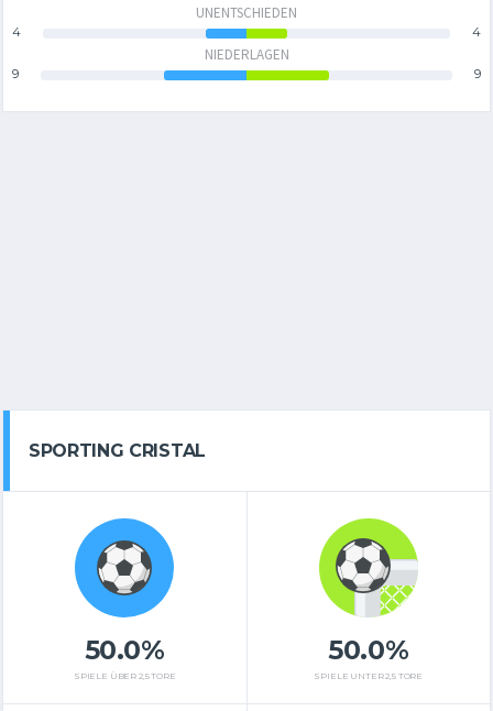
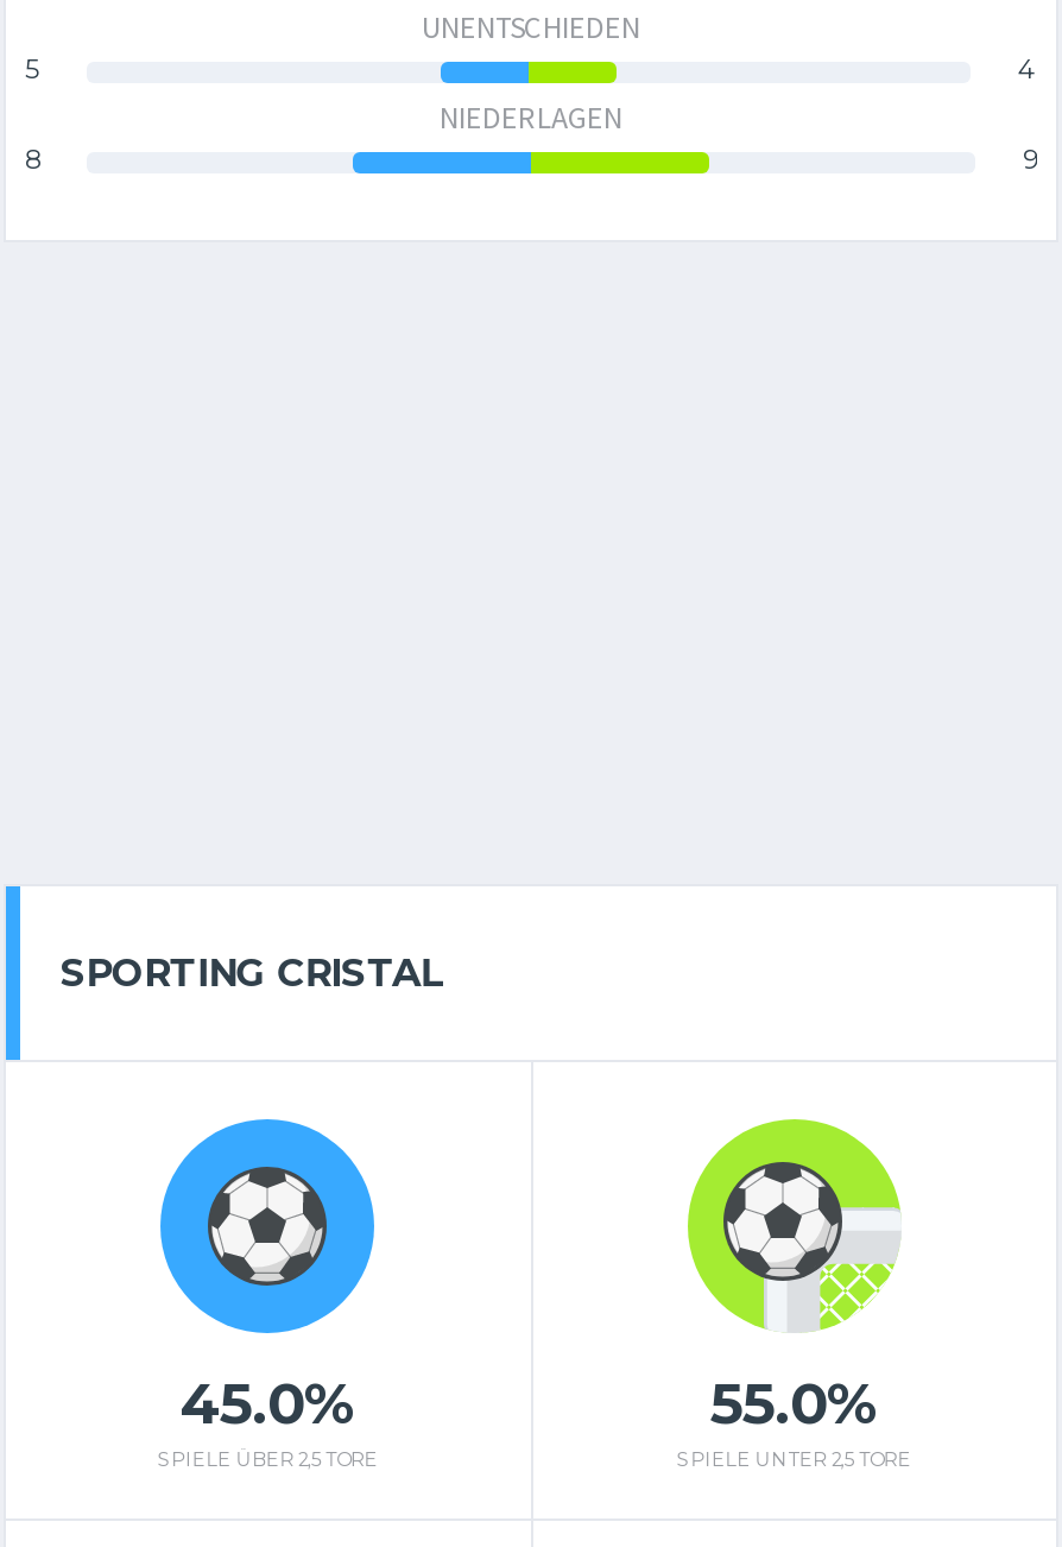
- 4
+ 5

- 9
+ 8

- 50.0%
+ 45.0%

- 50.0%
+ 55.0%
